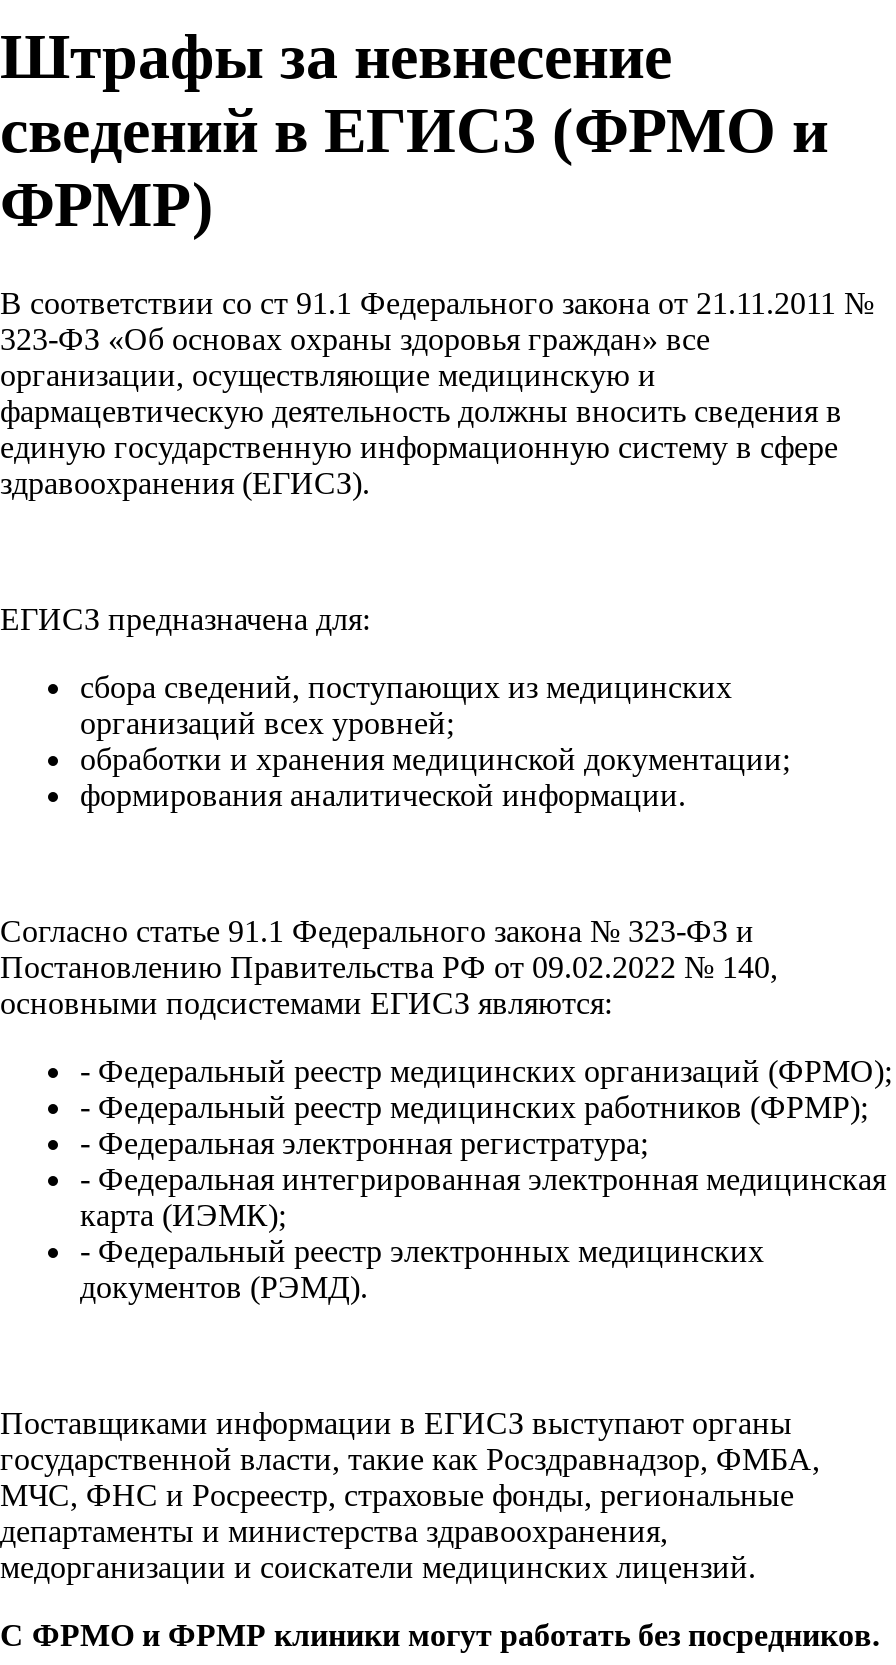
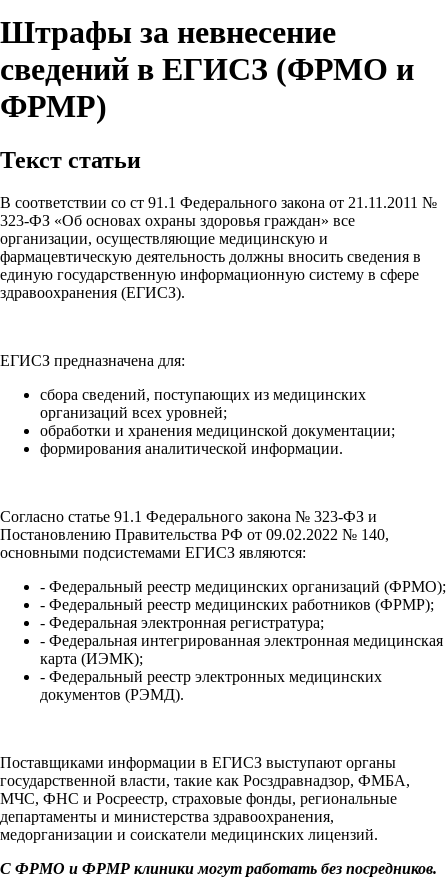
+ Текст статьи
